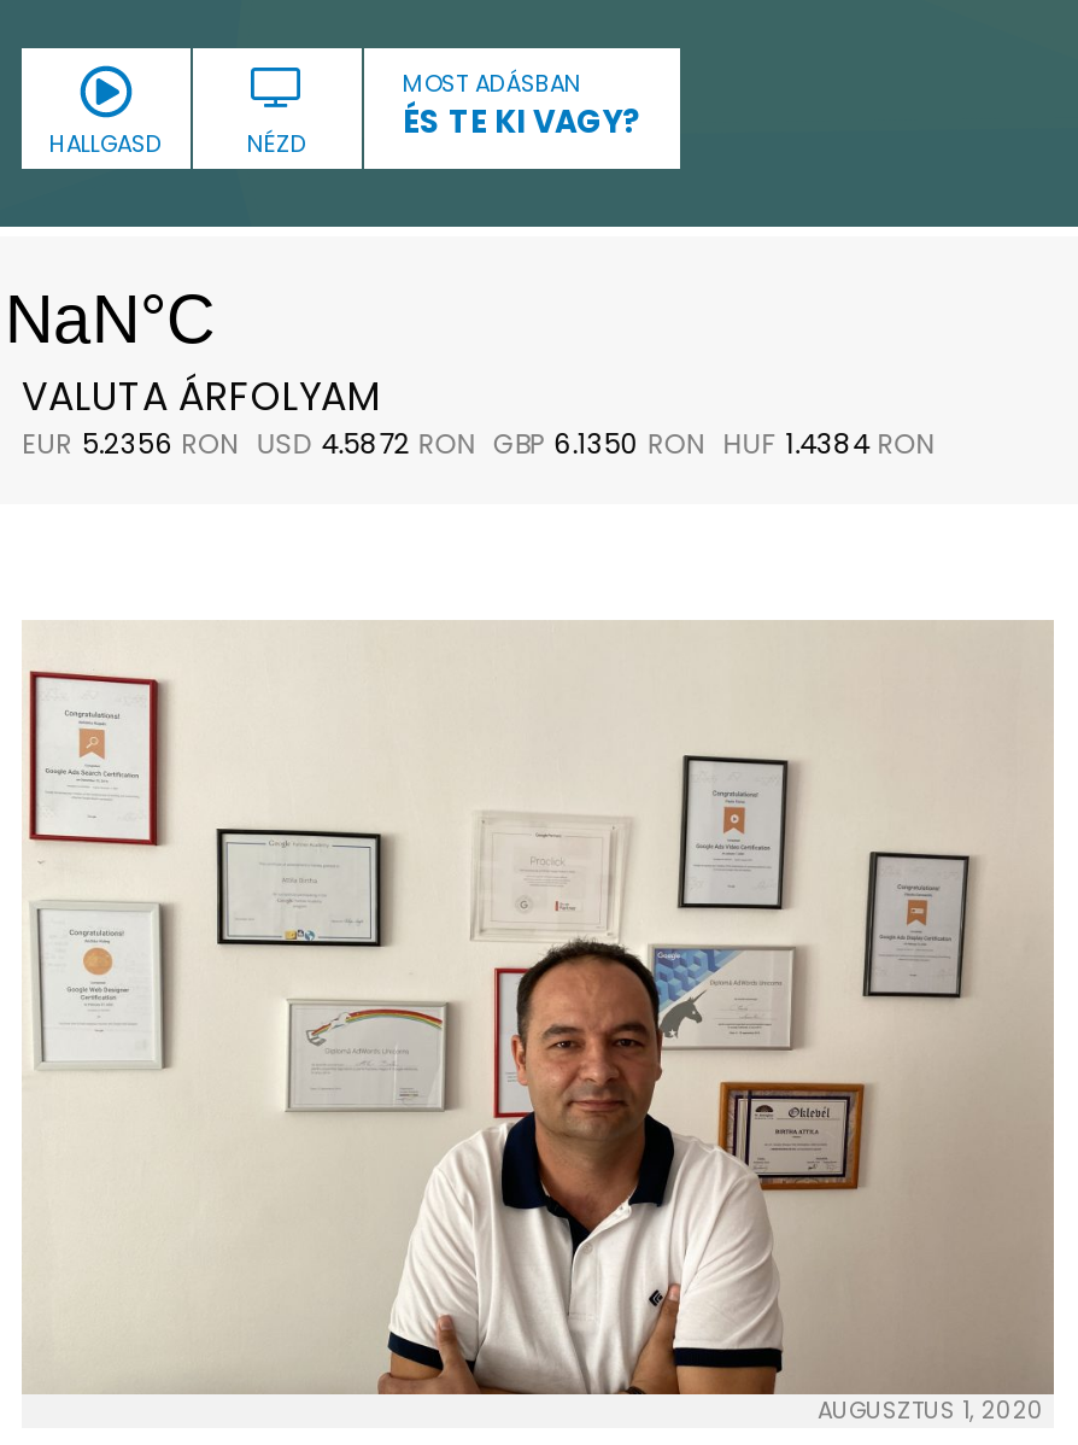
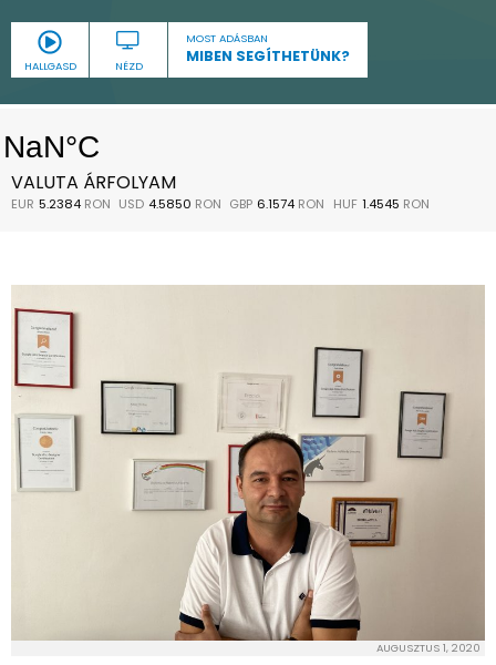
+ [image]

- ÉS TE KI VAGY?
+ MIBEN SEGÍTHETÜNK?

- EUR 5.2356 RON USD 4.5872 RON GBP 6.1350 RON HUF 1.4384 RON
+ EUR 5.2384 RON USD 4.5850 RON GBP 6.1574 RON HUF 1.4545 RON
